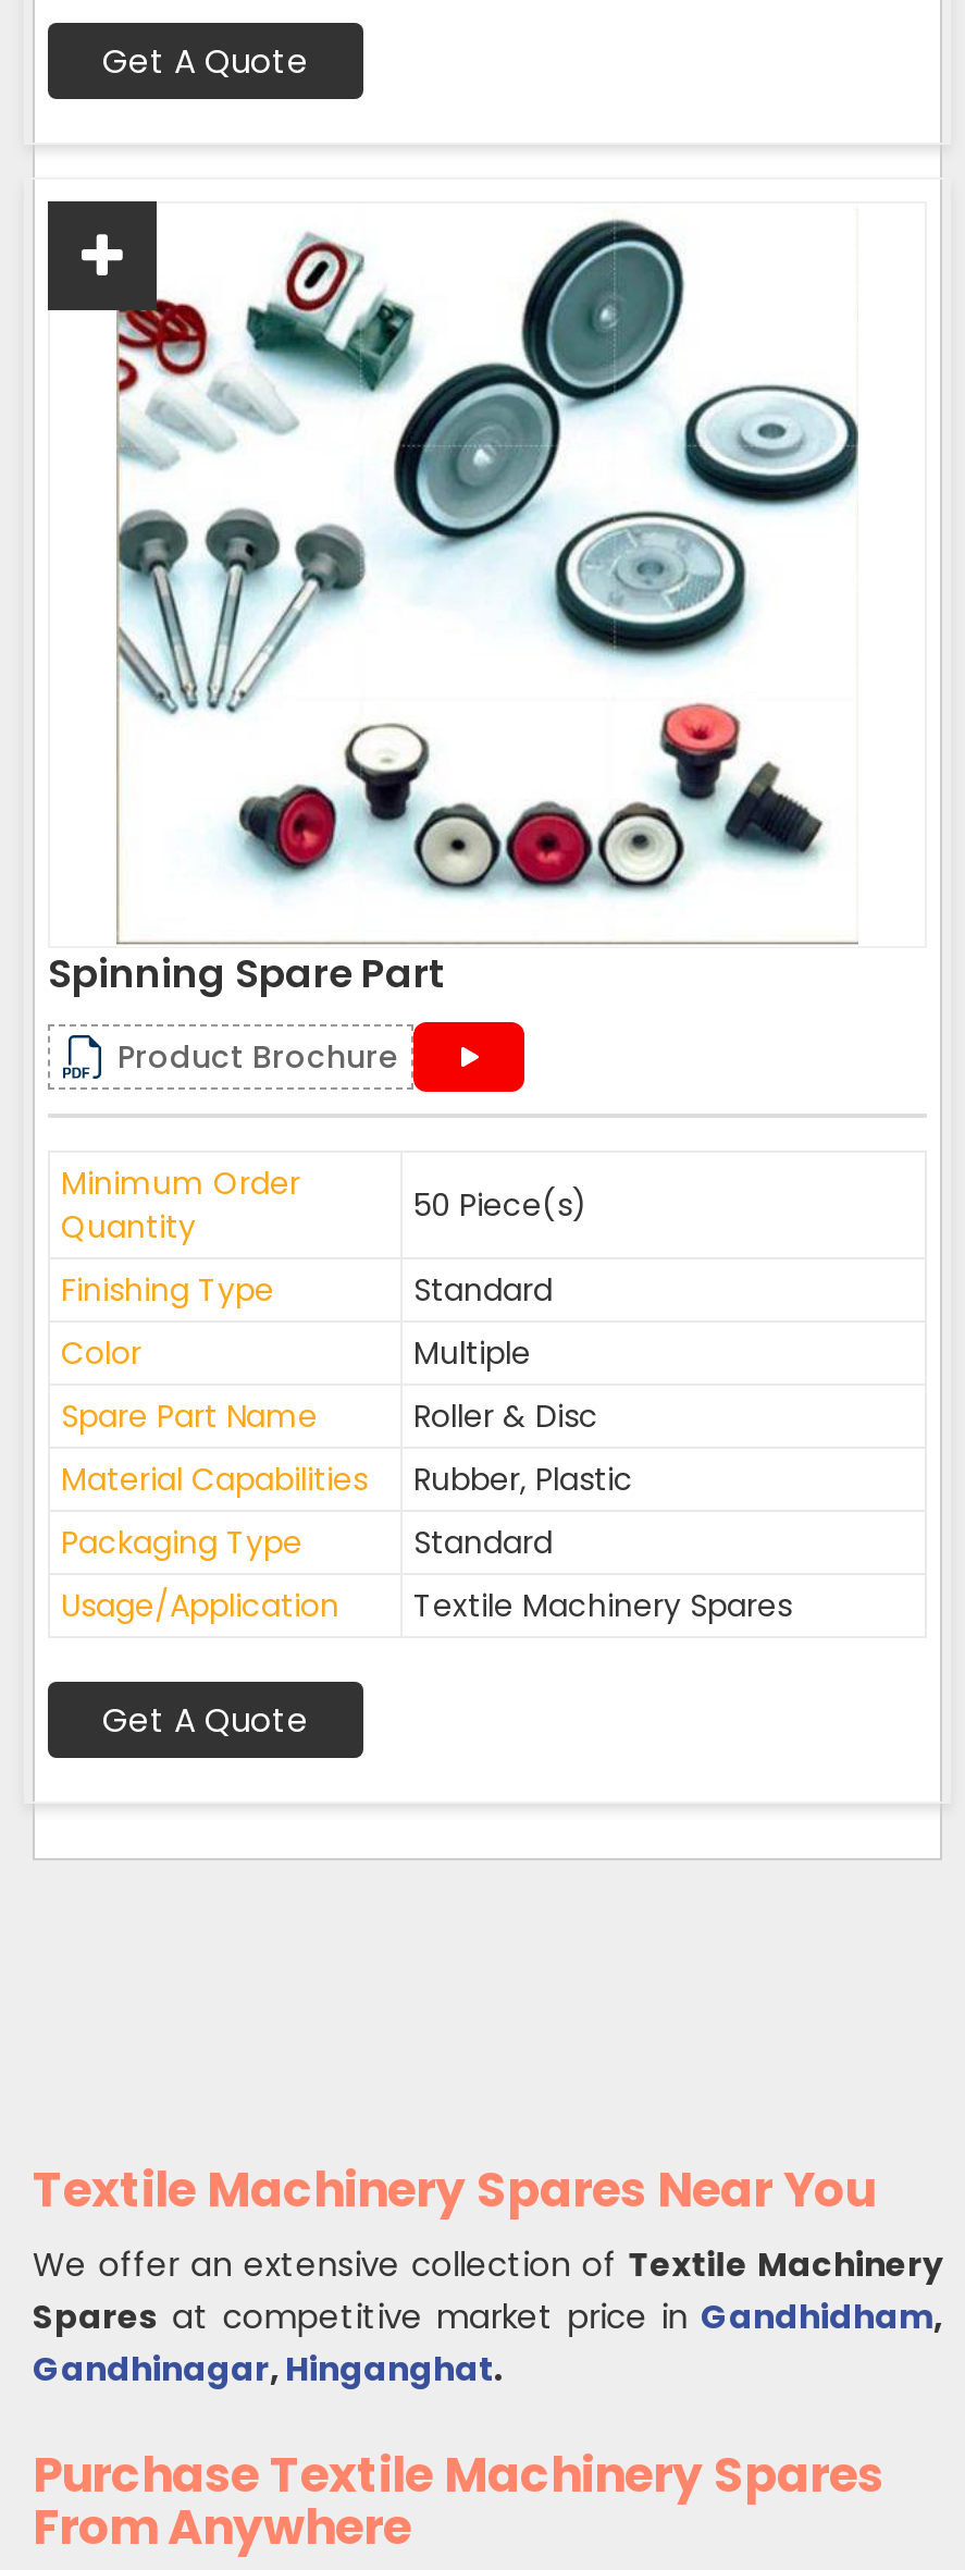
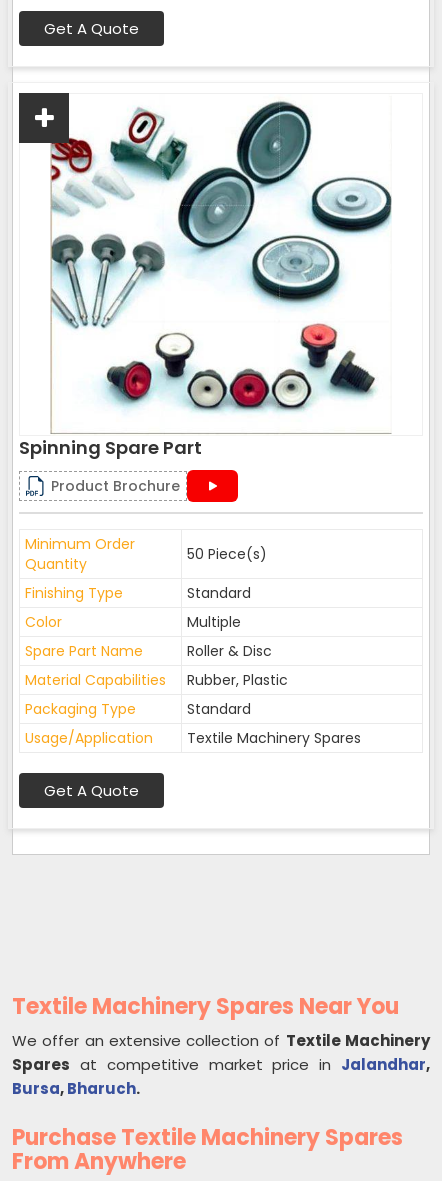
- Spares at competitive market price in Gandhidham,
- Gandhinagar, Hinganghat.
+ Spares at competitive market price in Jalandhar,
+ Bursa, Bharuch.
